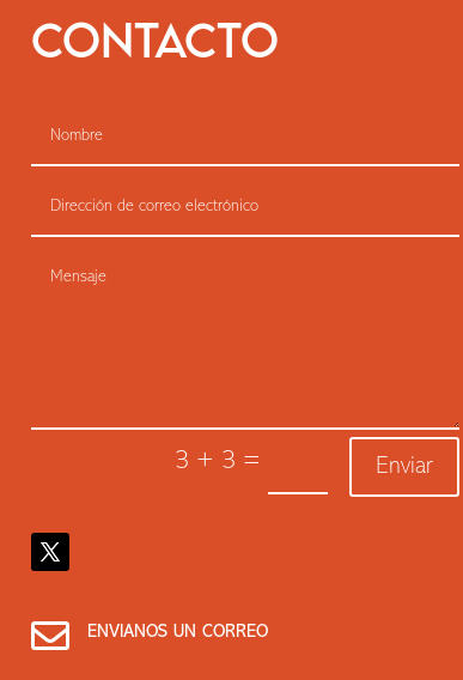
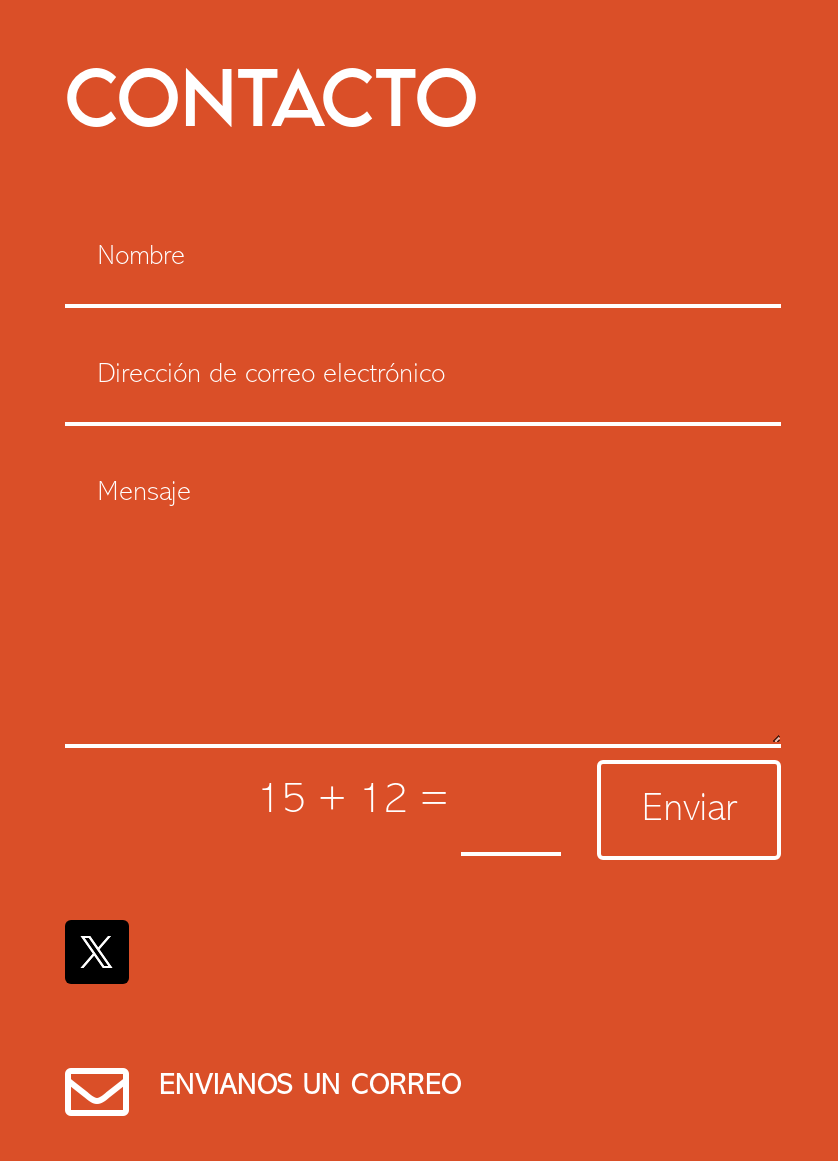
- 3 + 3 =
+ 15 + 12 =
